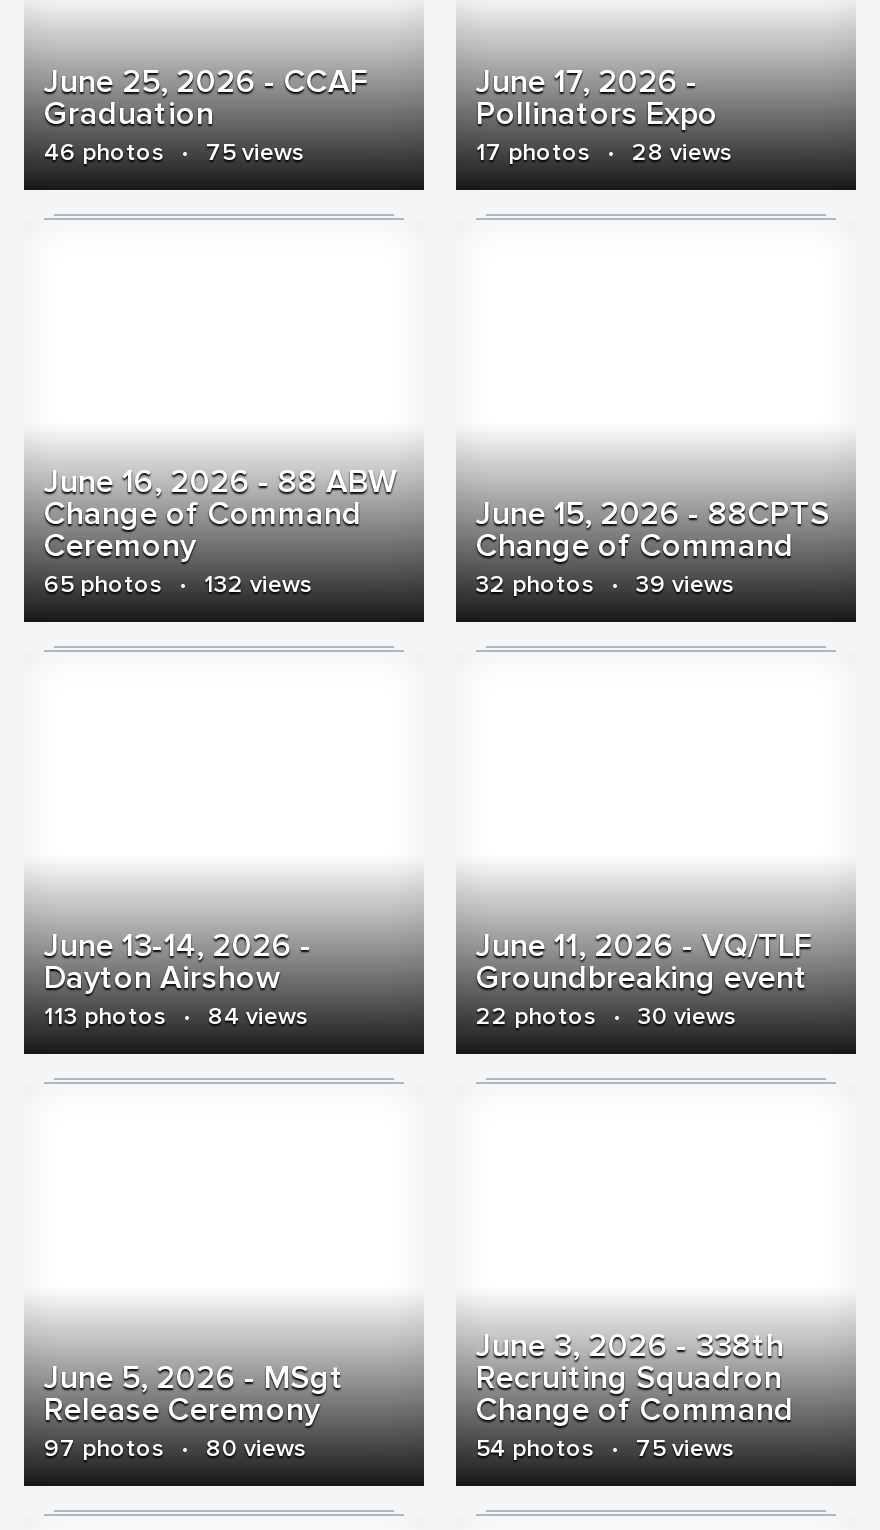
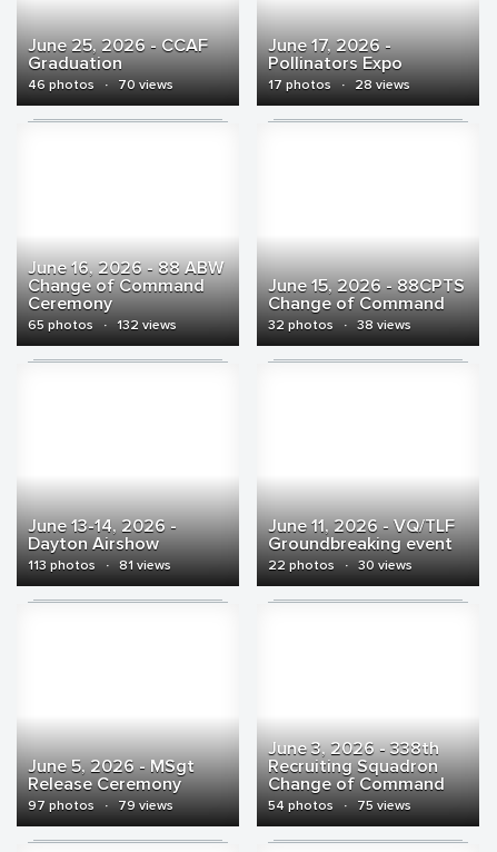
- 46 photos · 75 views
+ 46 photos · 70 views

- 32 photos · 39 views
+ 32 photos · 38 views

- 113 photos · 84 views
+ 113 photos · 81 views

- 97 photos · 80 views
+ 97 photos · 79 views
